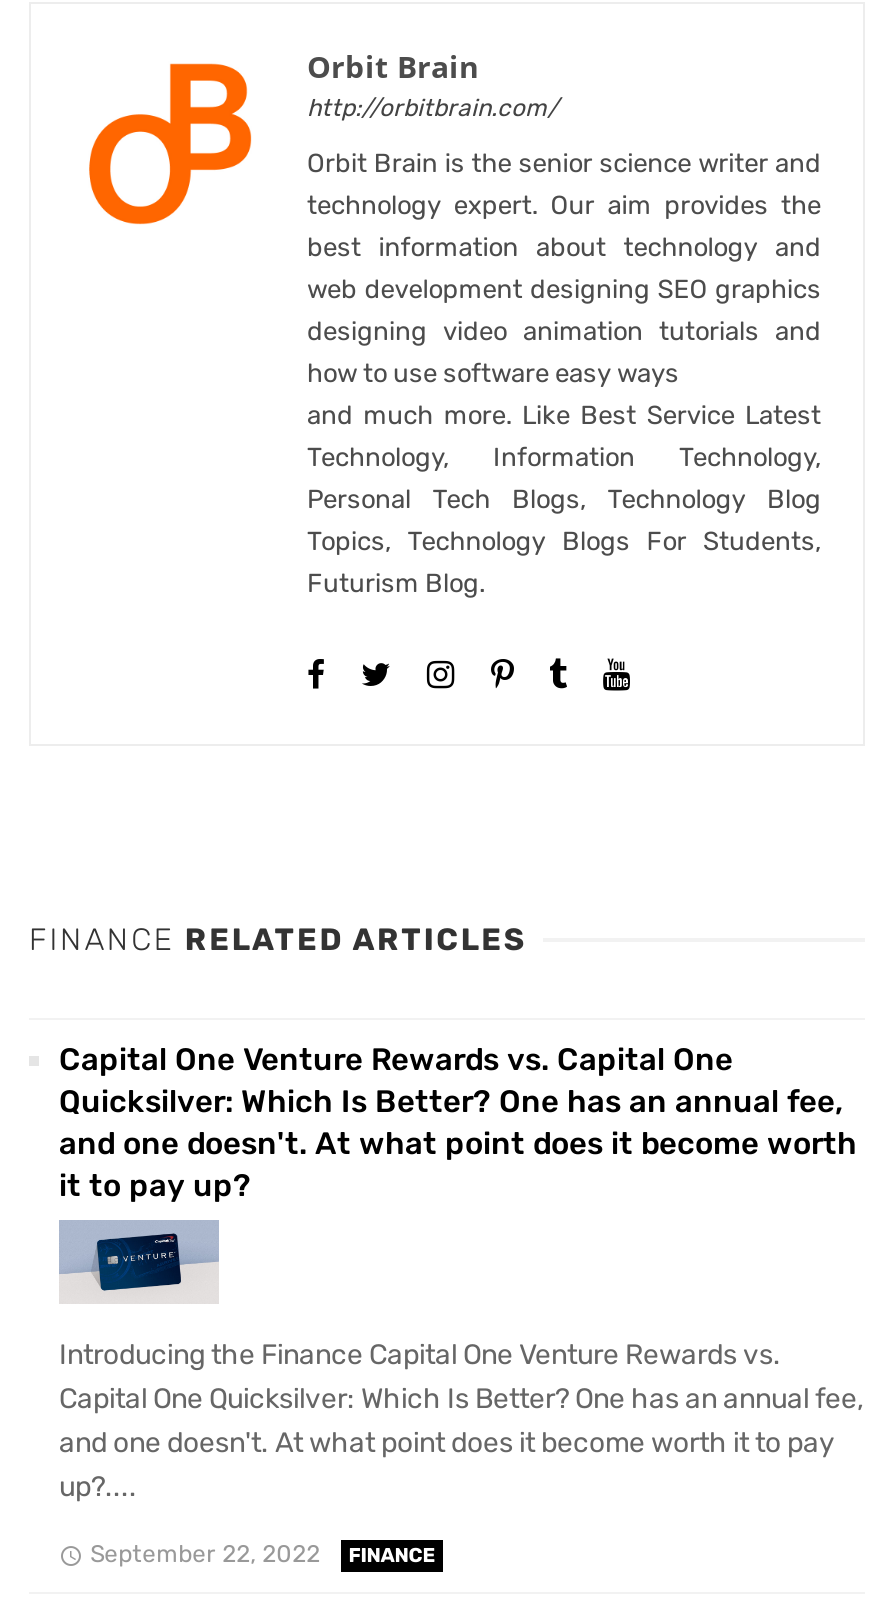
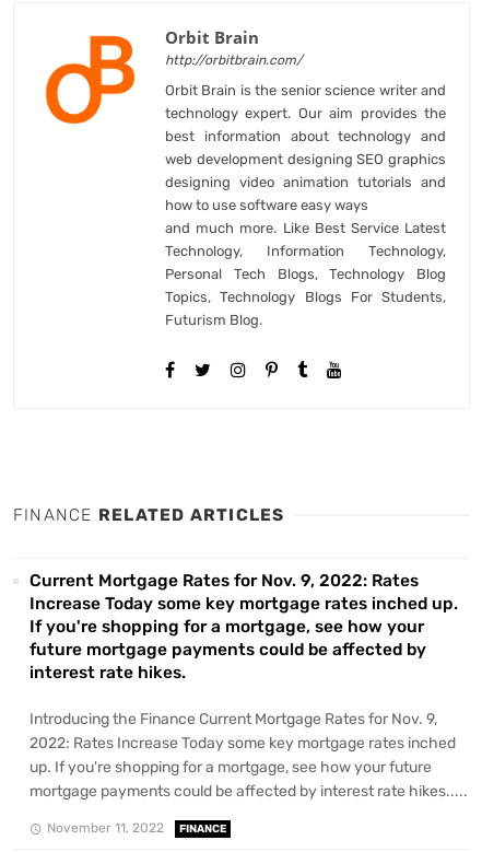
- Capital One Venture Rewards vs. Capital One
- Quicksilver: Which Is Better? One has an annual fee,
- and one doesn't. At what point does it become worth
- it to pay up?
+ Current Mortgage Rates for Nov. 9, 2022: Rates
+ Increase Today some key mortgage rates inched up.
+ If you're shopping for a mortgage, see how your
+ future mortgage payments could be affected by
+ interest rate hikes.

- Introducing the Finance Capital One Venture Rewards vs.
- Capital One Quicksilver: Which Is Better? One has an annual fee,
- and one doesn't. At what point does it become worth it to pay
- up?....
+ Introducing the Finance Current Mortgage Rates for Nov. 9,
+ 2022: Rates Increase Today some key mortgage rates inched
+ up. If you're shopping for a mortgage, see how your future
+ mortgage payments could be affected by interest rate hikes.....

- September 22, 2022 FINANCE
+ November 11, 2022 FINANCE
